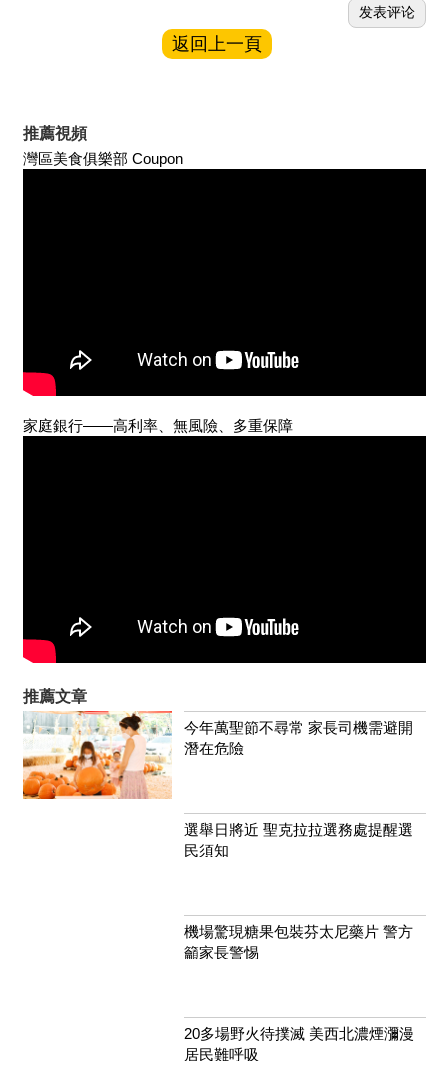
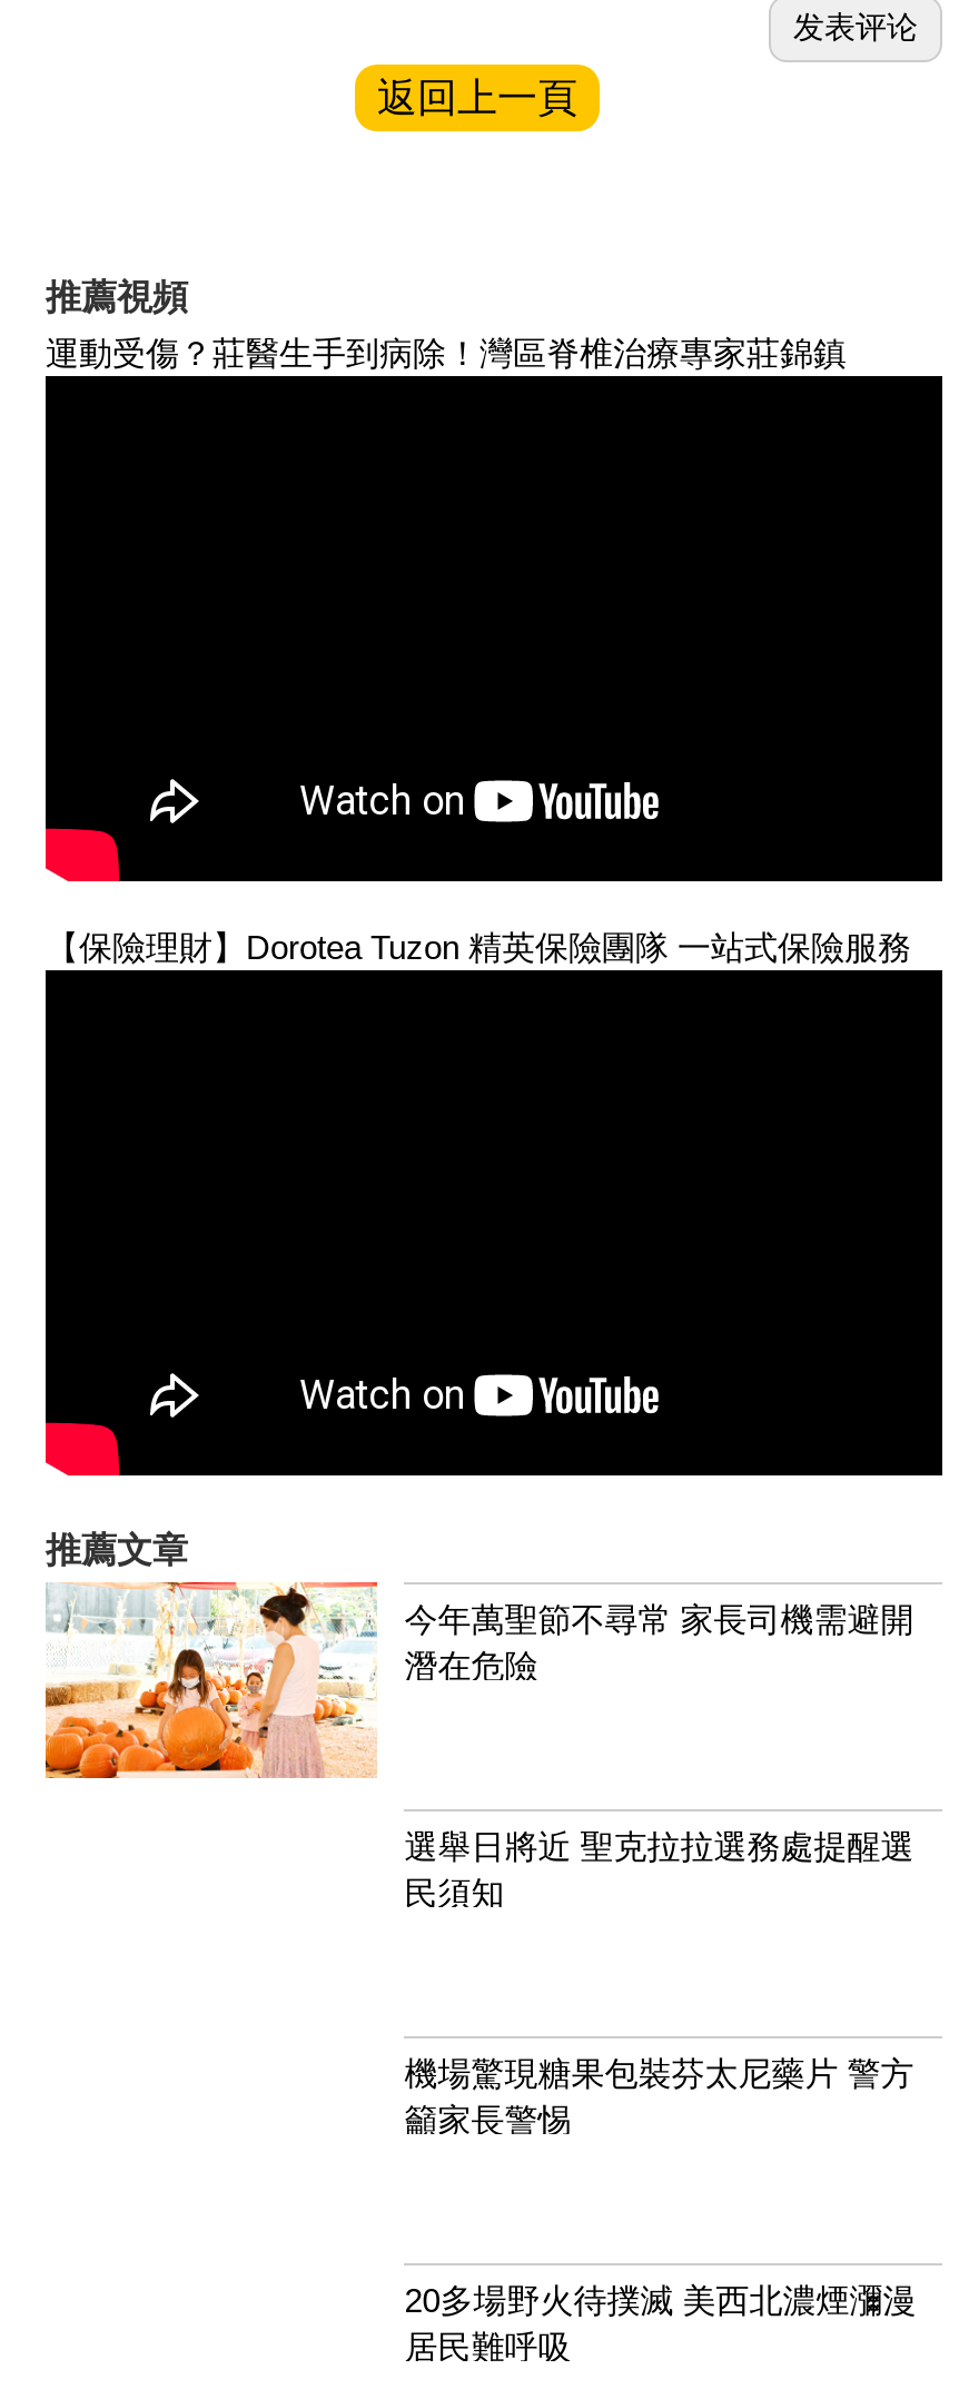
- 灣區美食俱樂部 Coupon
+ 運動受傷？莊醫生手到病除！灣區脊椎治療專家莊錦鎮

- 家庭銀行——高利率、無風險、多重保障
+ 【保險理財】Dorotea Tuzon 精英保險團隊 一站式保險服務
